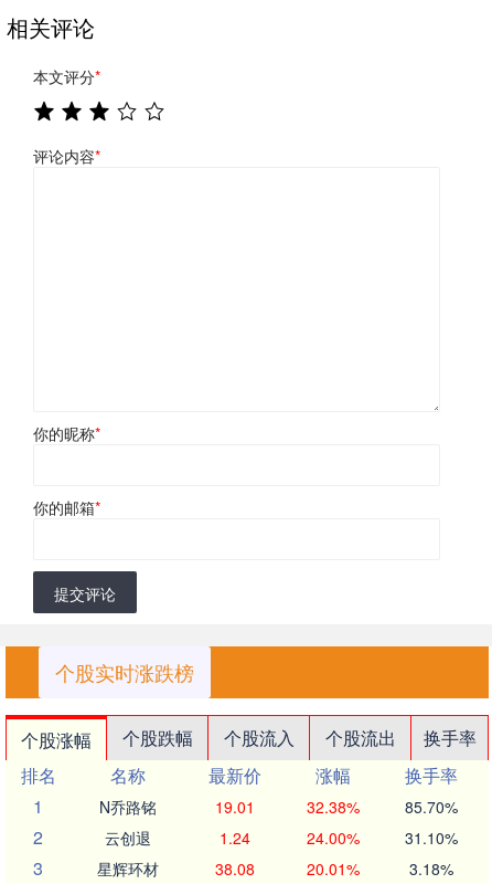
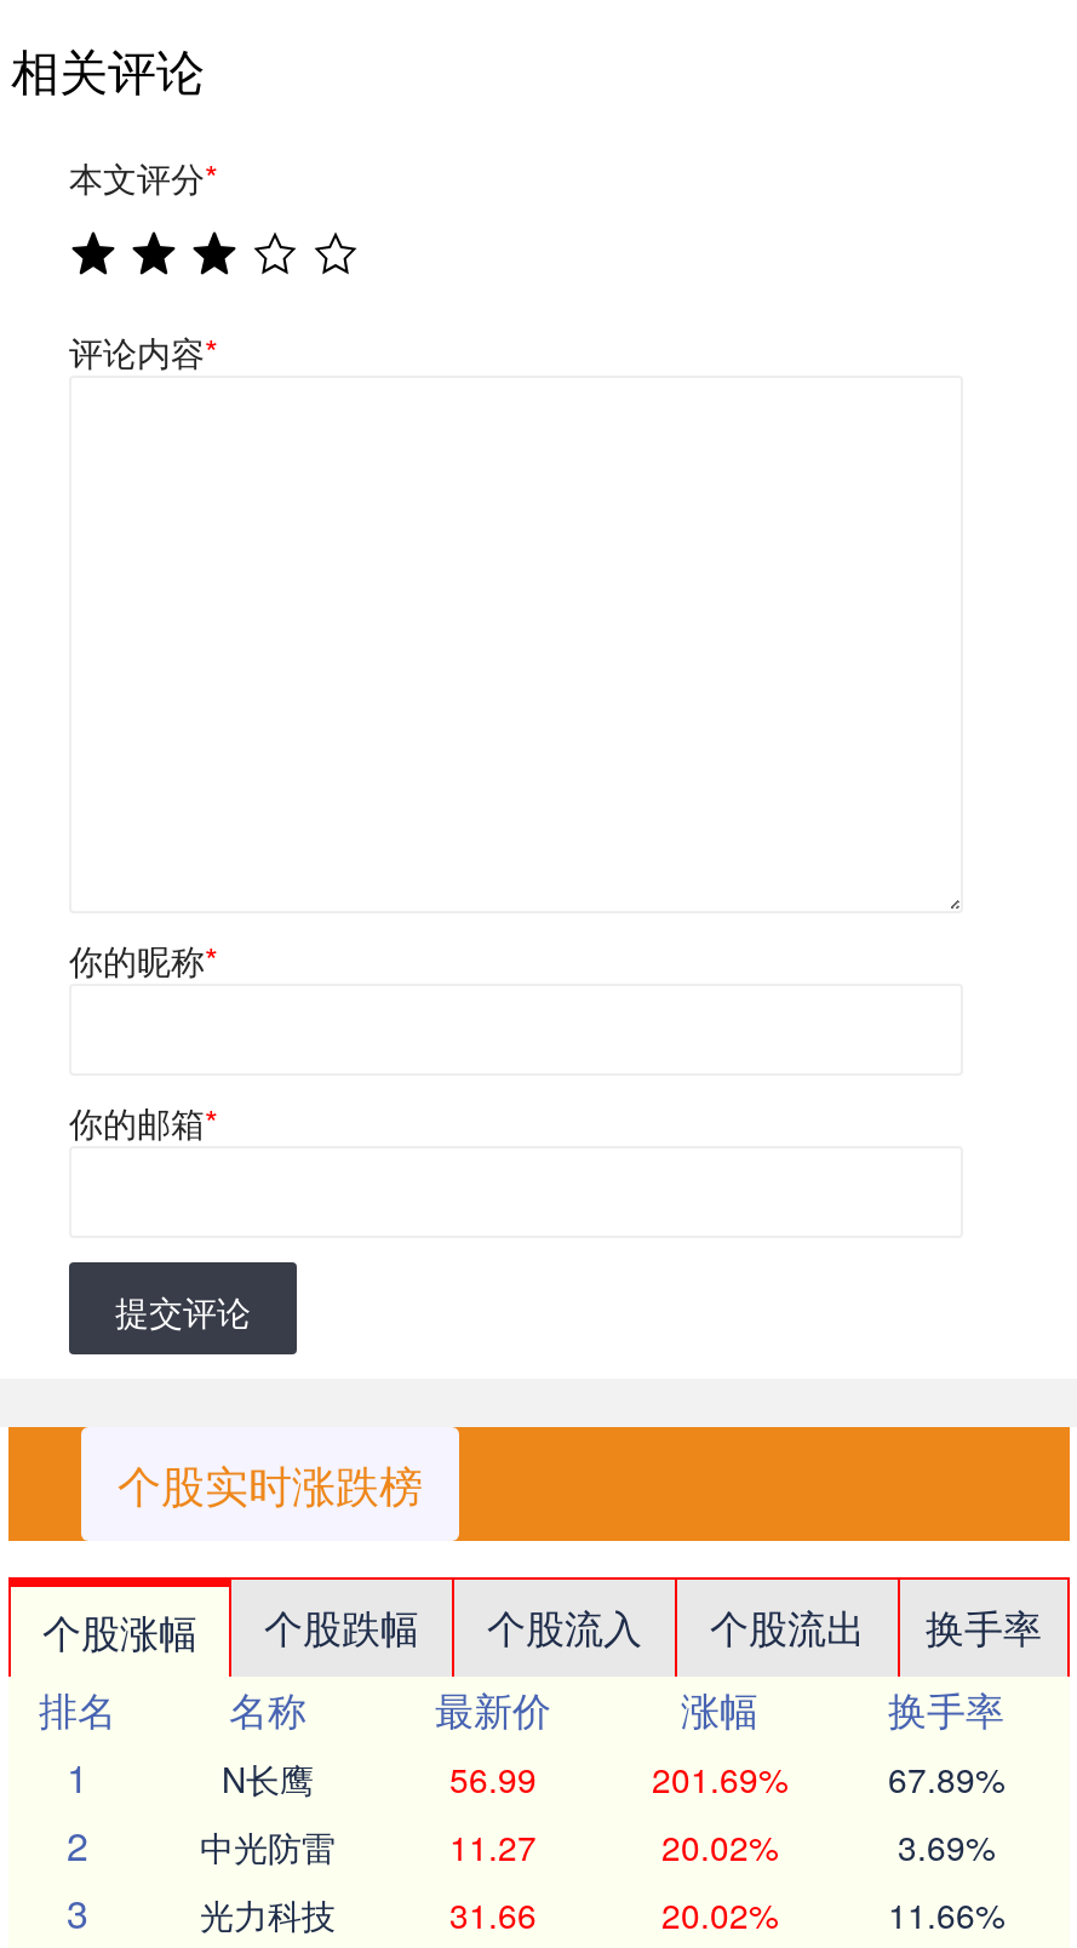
- N乔路铭
- 19.01
- 32.38%
- 85.70%
+ N长鹰
+ 56.99
+ 201.69%
+ 67.89%

- 云创退
- 1.24
- 24.00%
- 31.10%
+ 中光防雷
+ 11.27
+ 20.02%
+ 3.69%

- 星辉环材
- 38.08
- 20.01%
- 3.18%
+ 光力科技
+ 31.66
+ 20.02%
+ 11.66%
